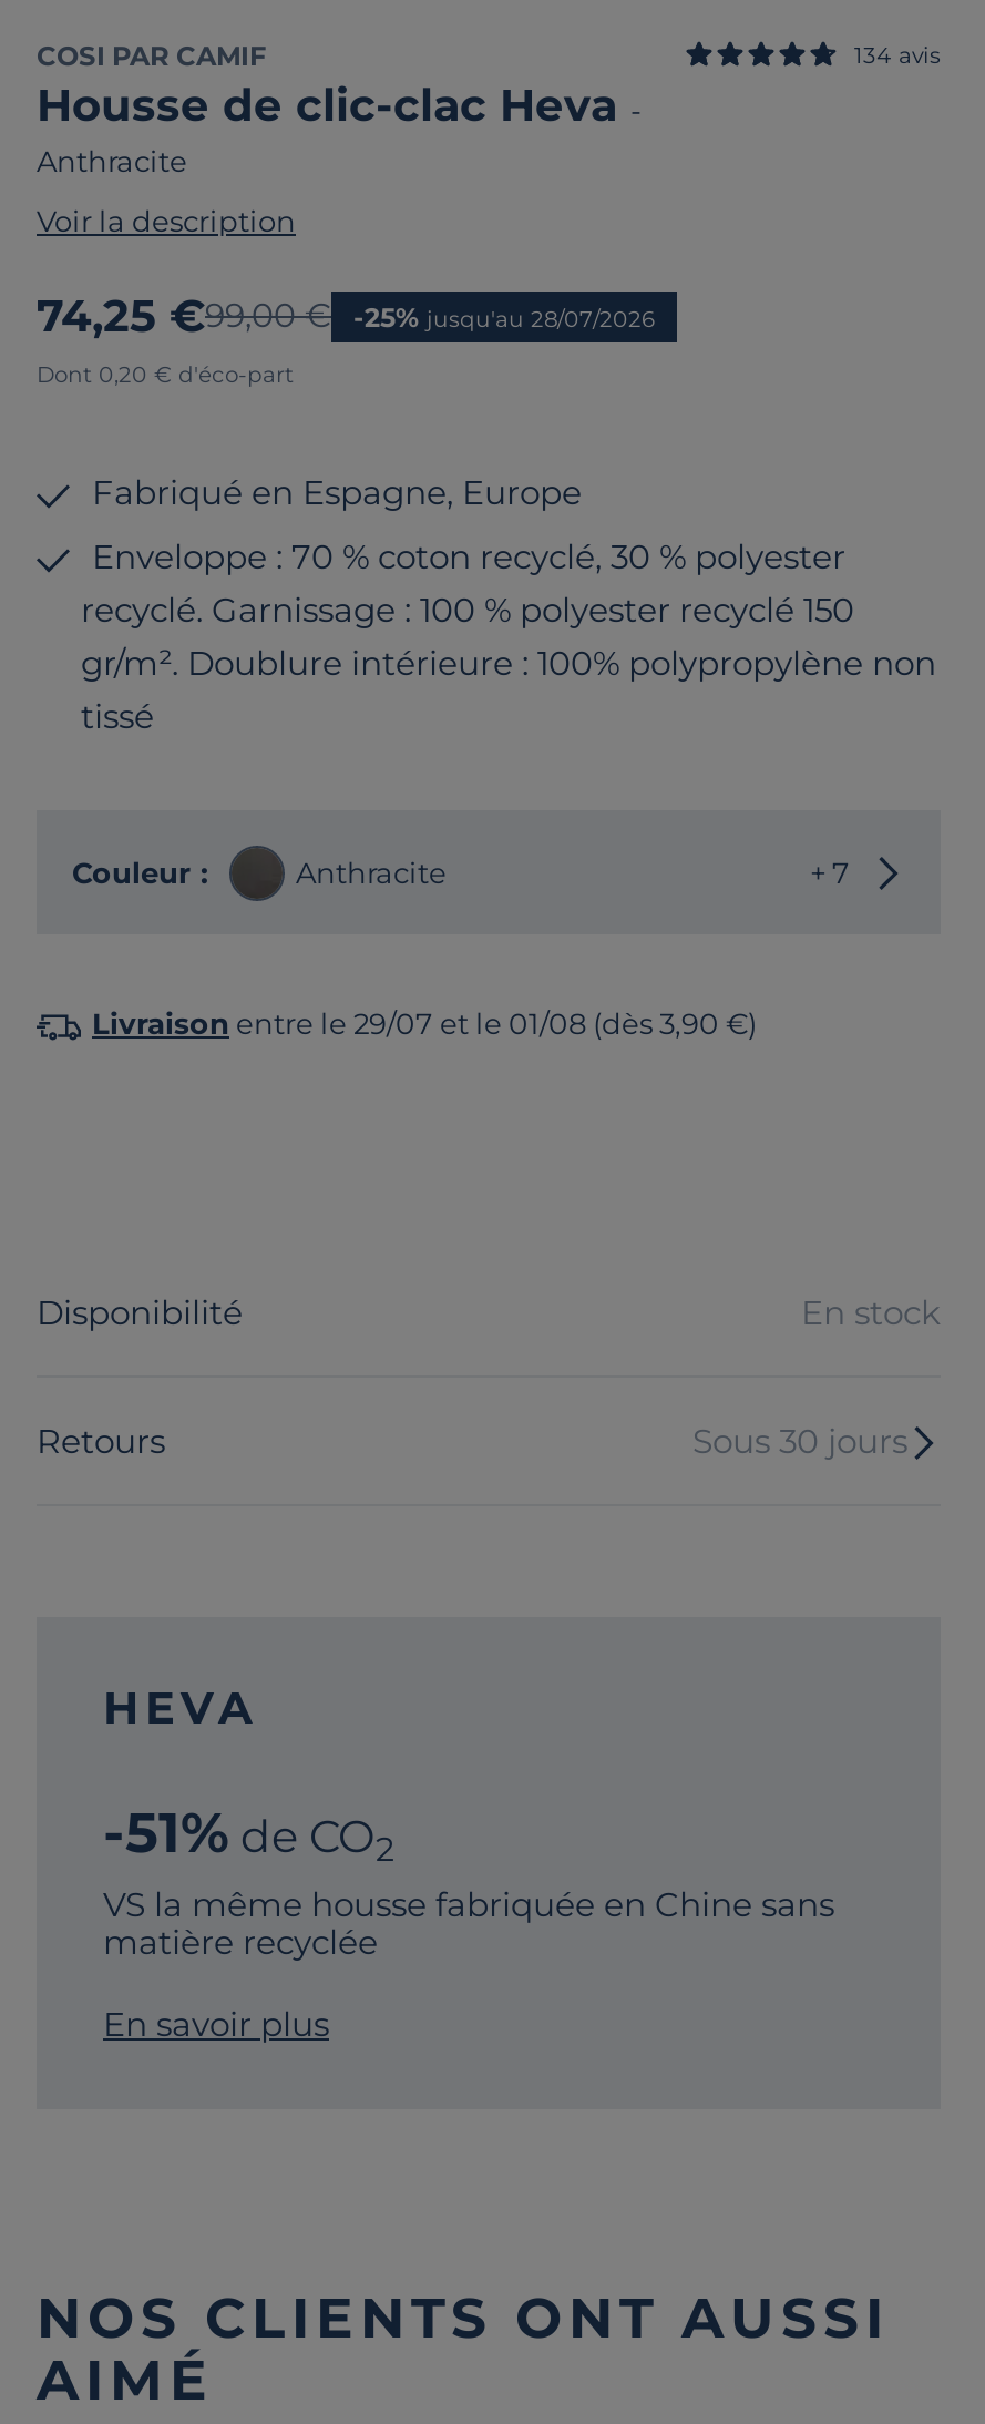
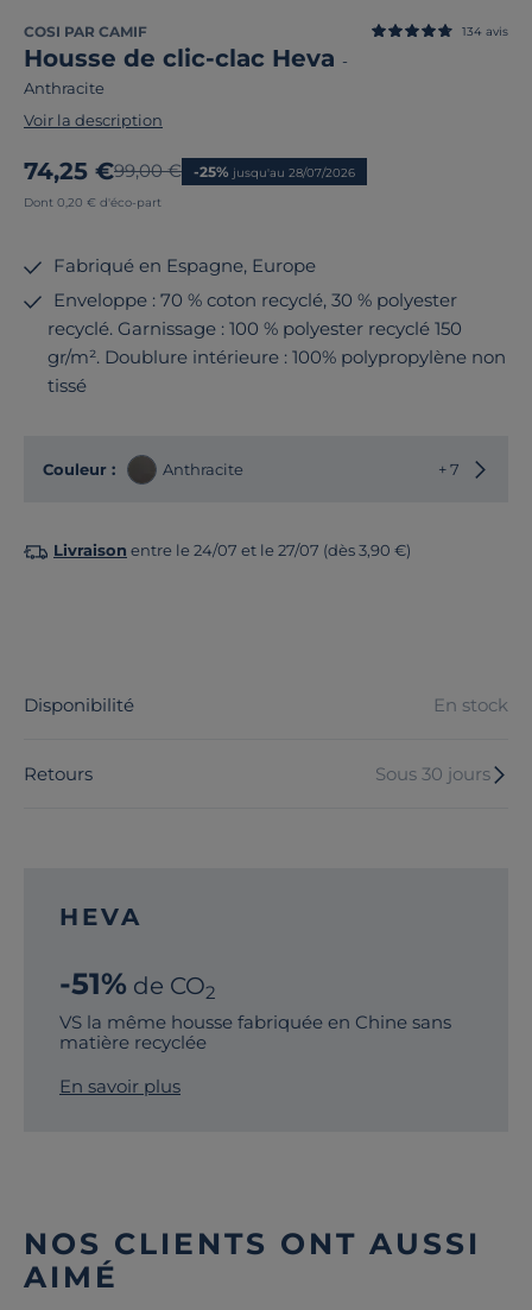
- Livraison entre le 29/07 et le 01/08 (dès 3,90 €)
+ Livraison entre le 24/07 et le 27/07 (dès 3,90 €)
